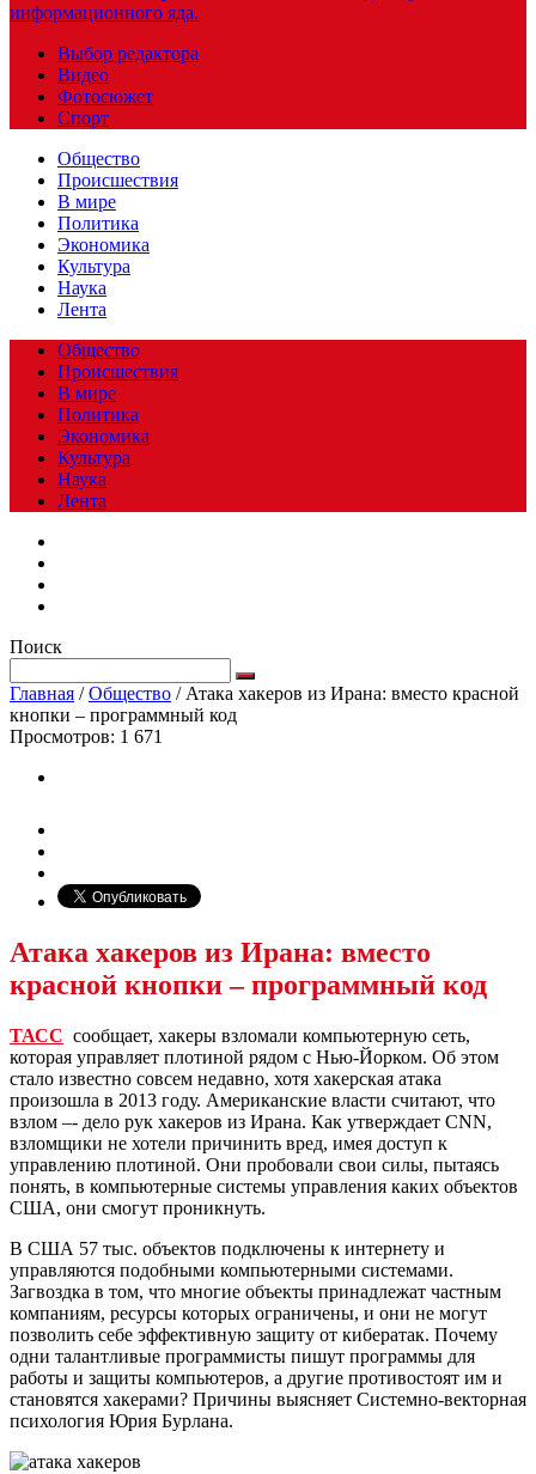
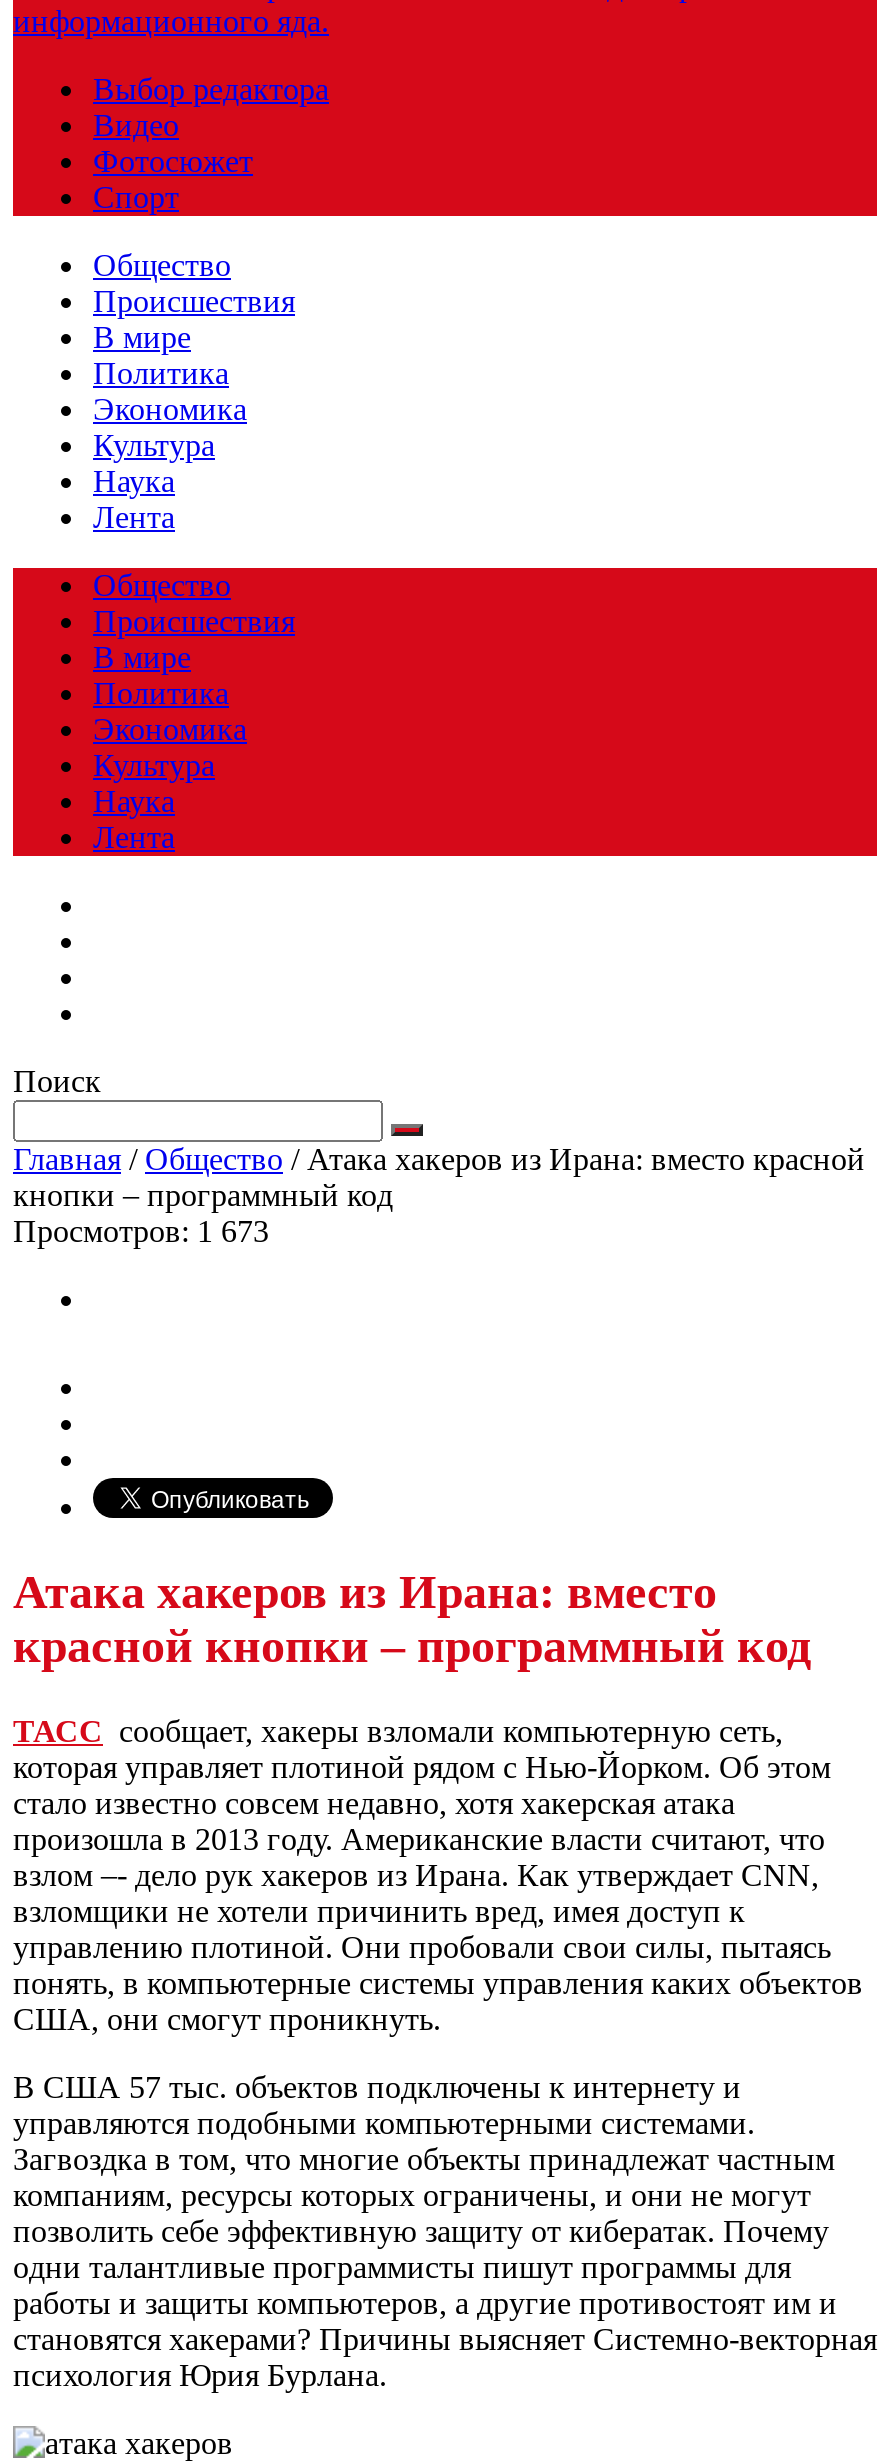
- Просмотров: 1 671
+ Просмотров: 1 673
